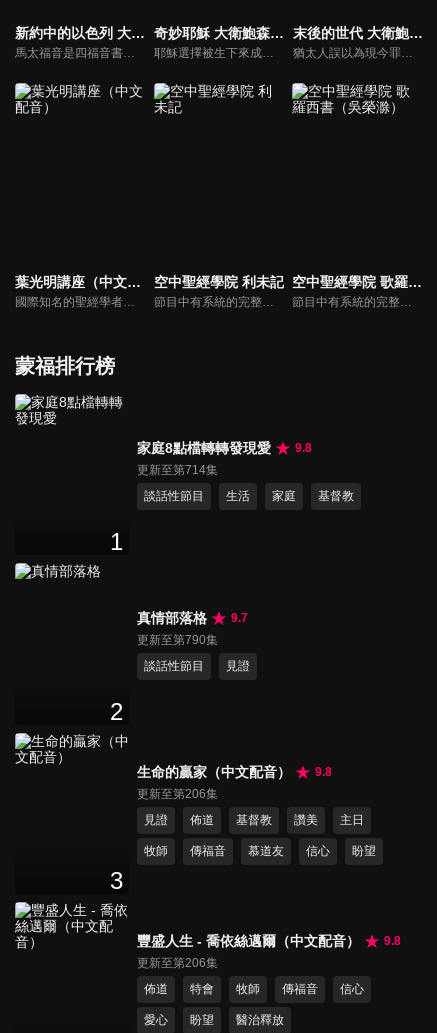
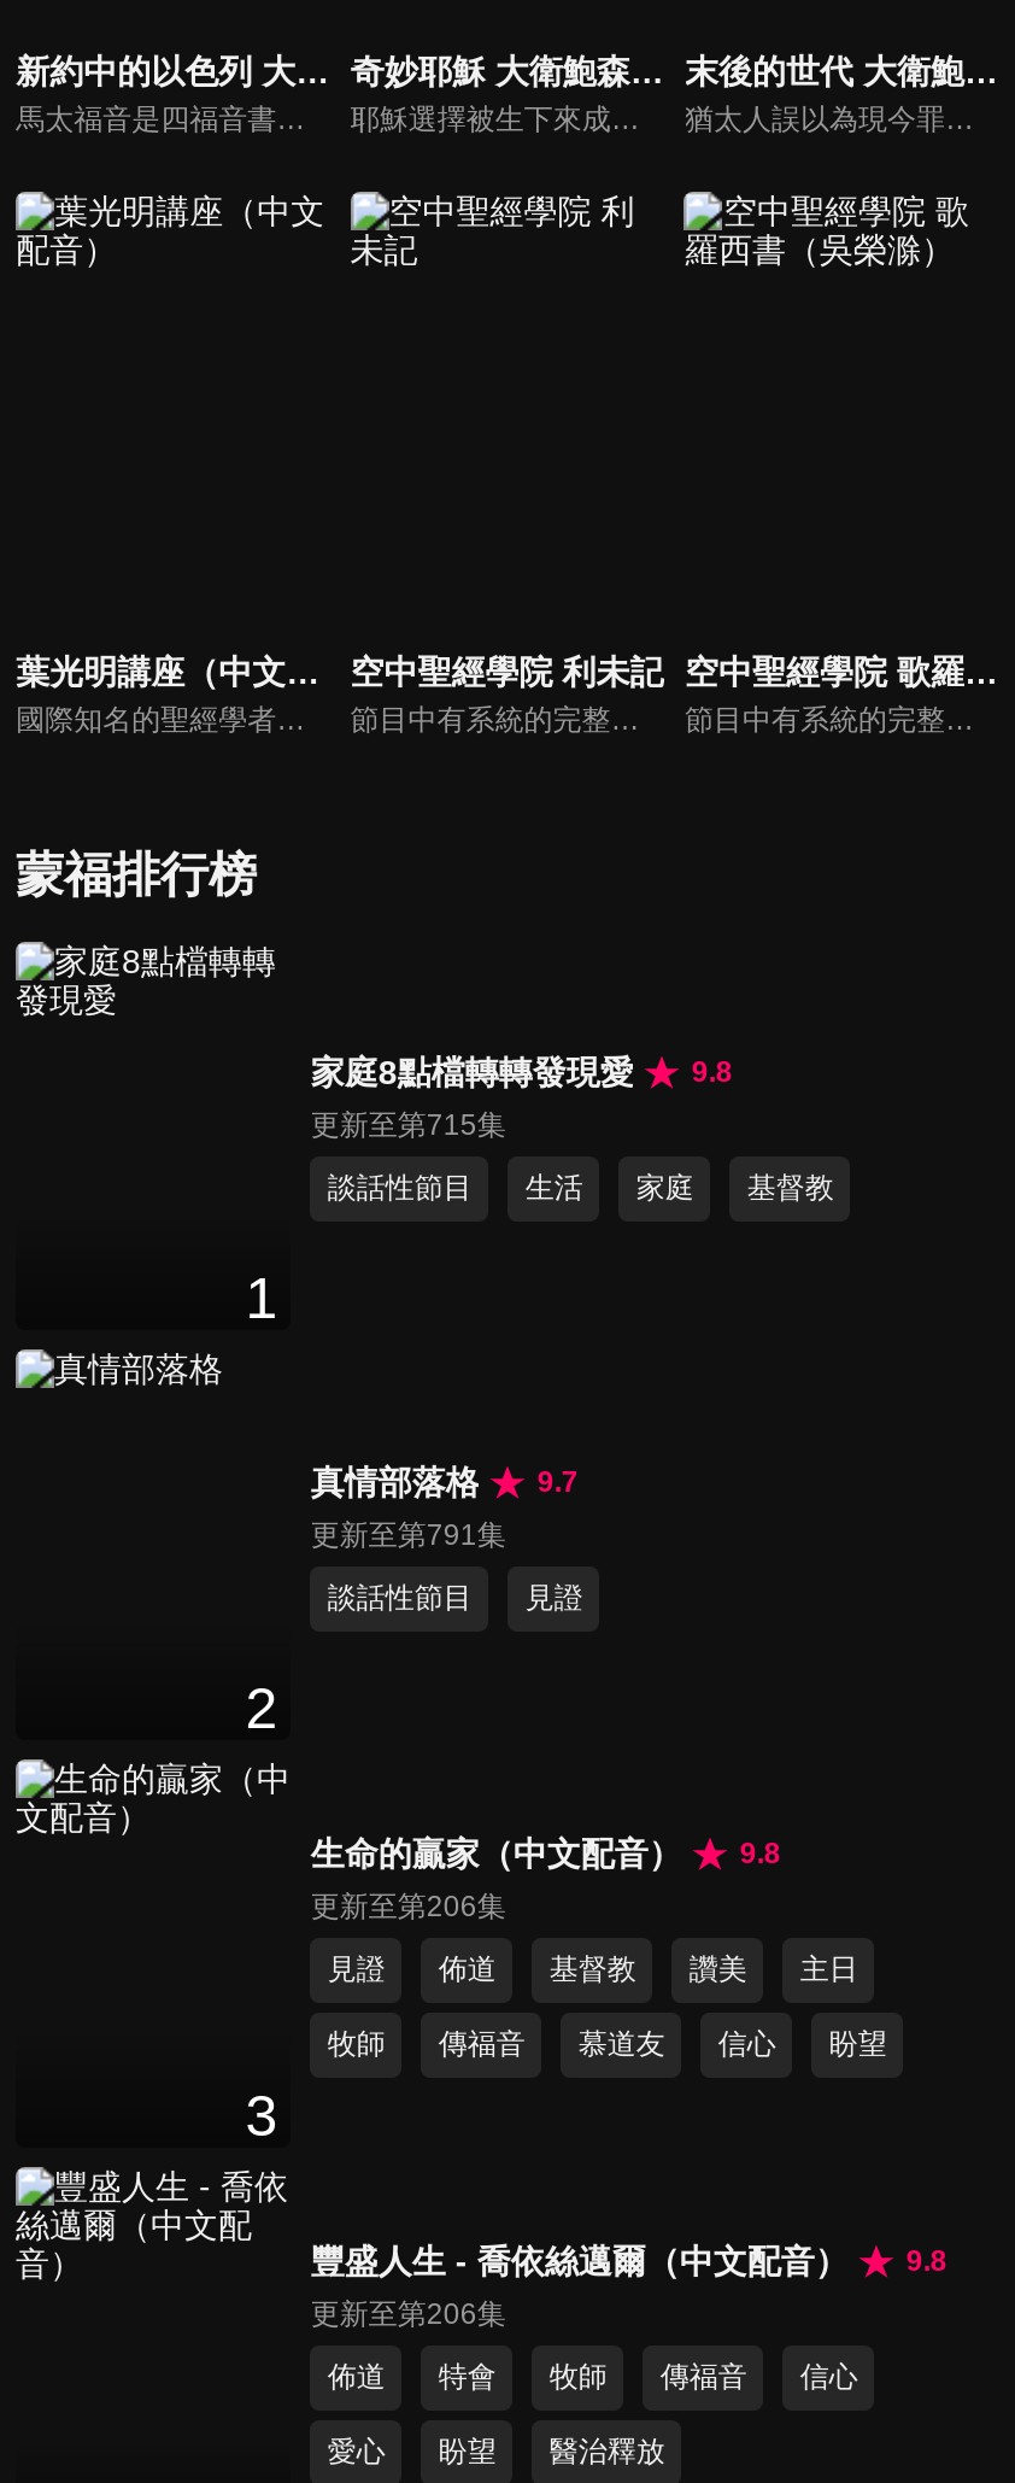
- 更新至第714集
+ 更新至第715集

- 更新至第790集
+ 更新至第791集
